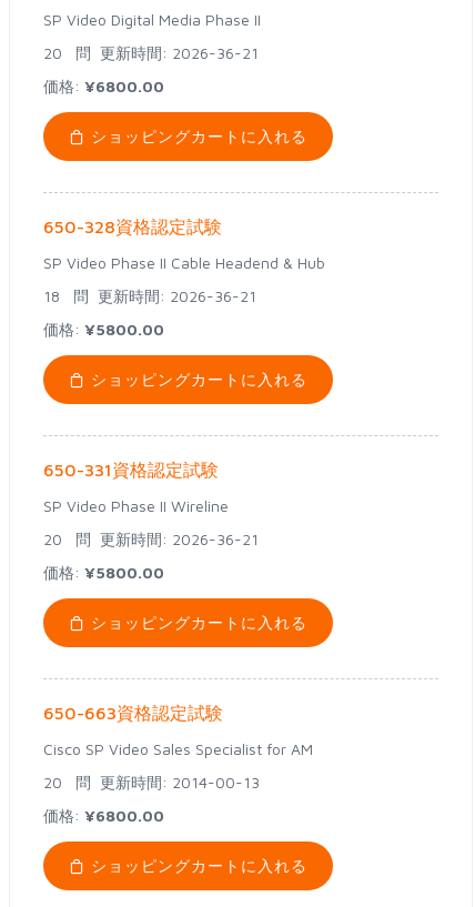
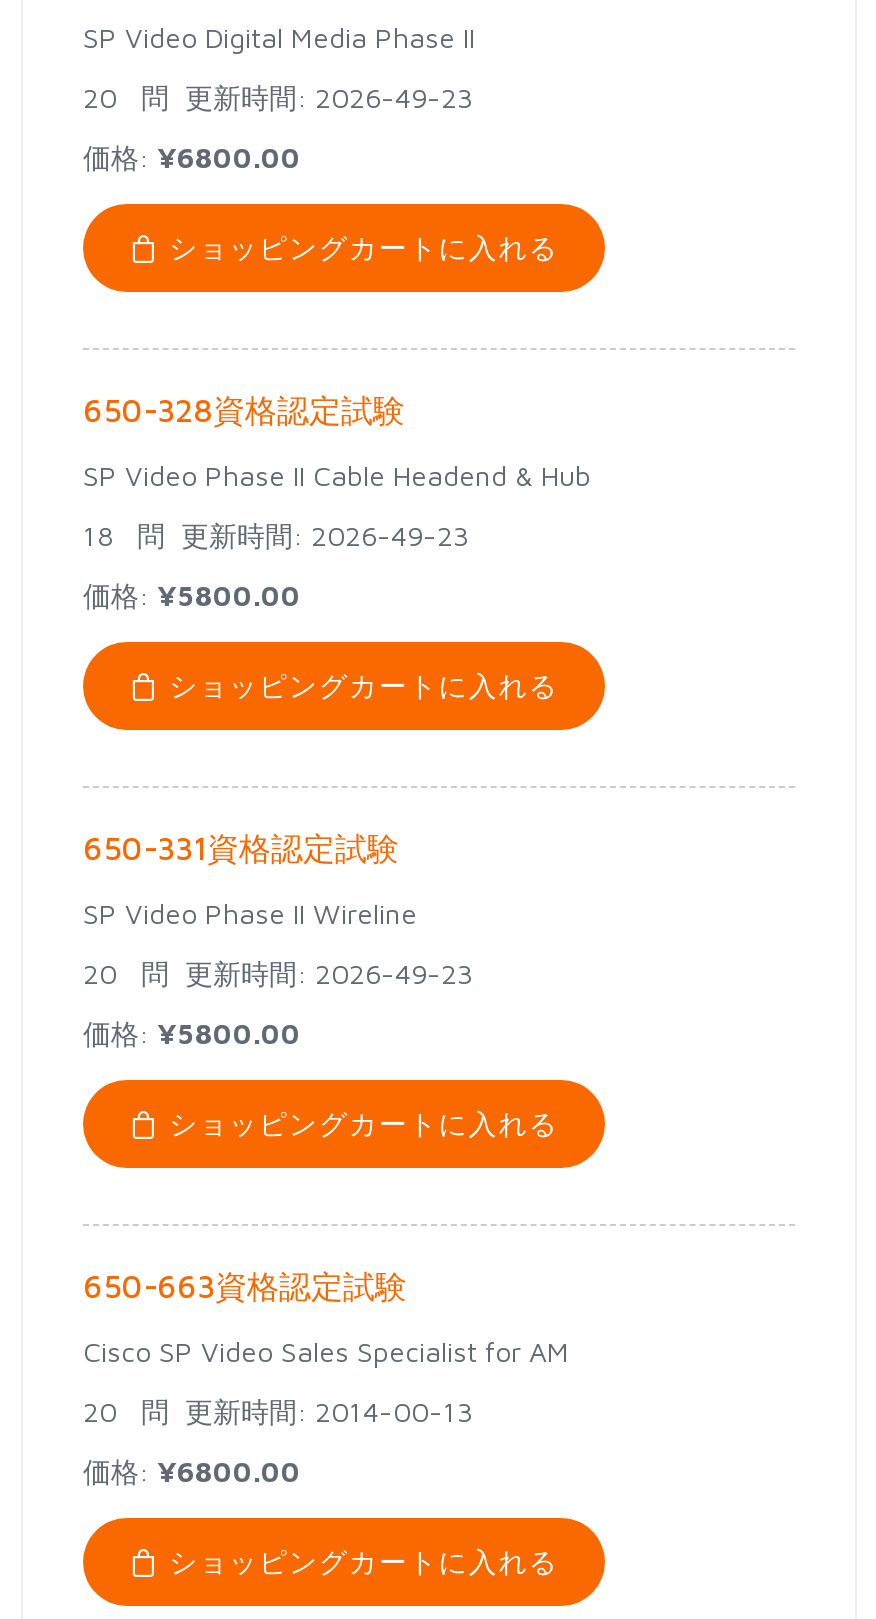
- 20 問更新時間: 2026-36-21
+ 20 問更新時間: 2026-49-23

- 18 問更新時間: 2026-36-21
+ 18 問更新時間: 2026-49-23

- 20 問更新時間: 2026-36-21
+ 20 問更新時間: 2026-49-23
